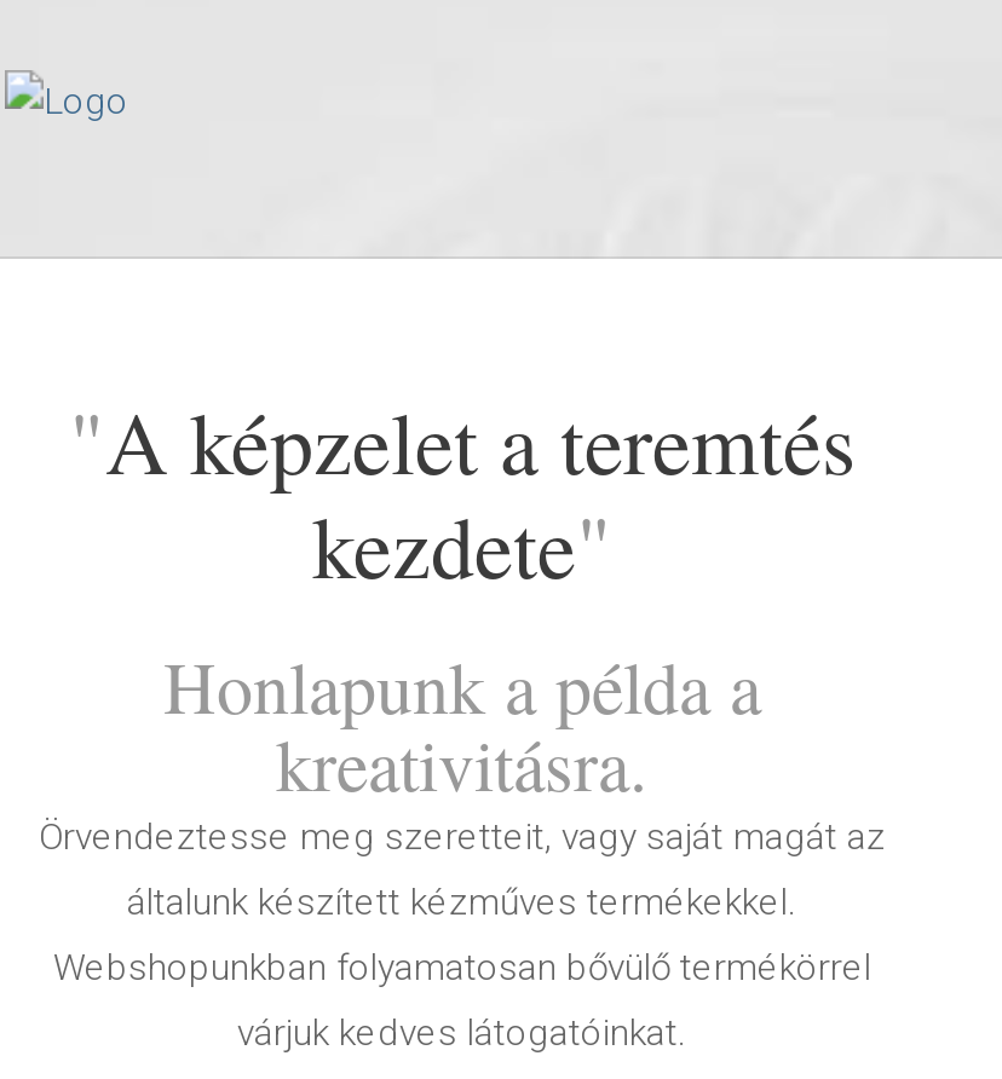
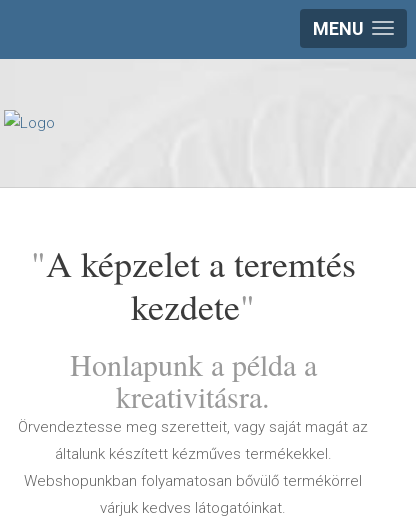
+ MENU
